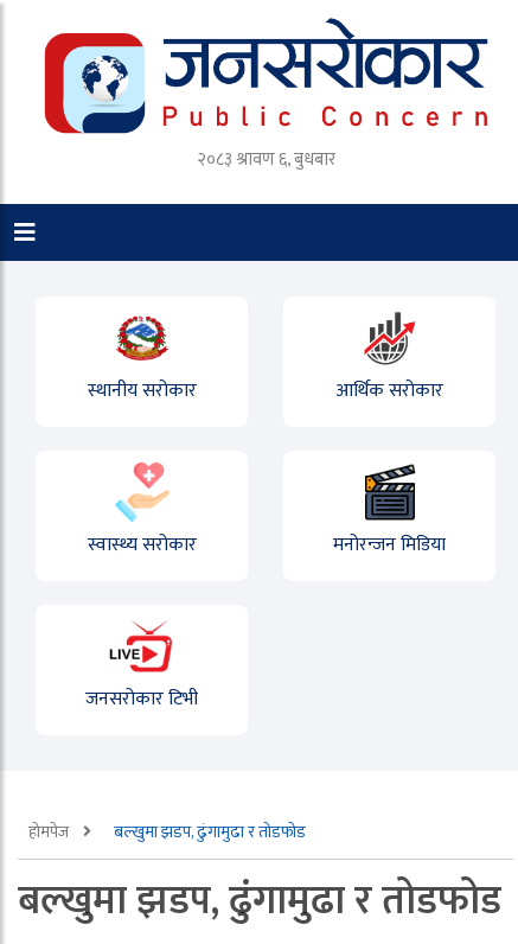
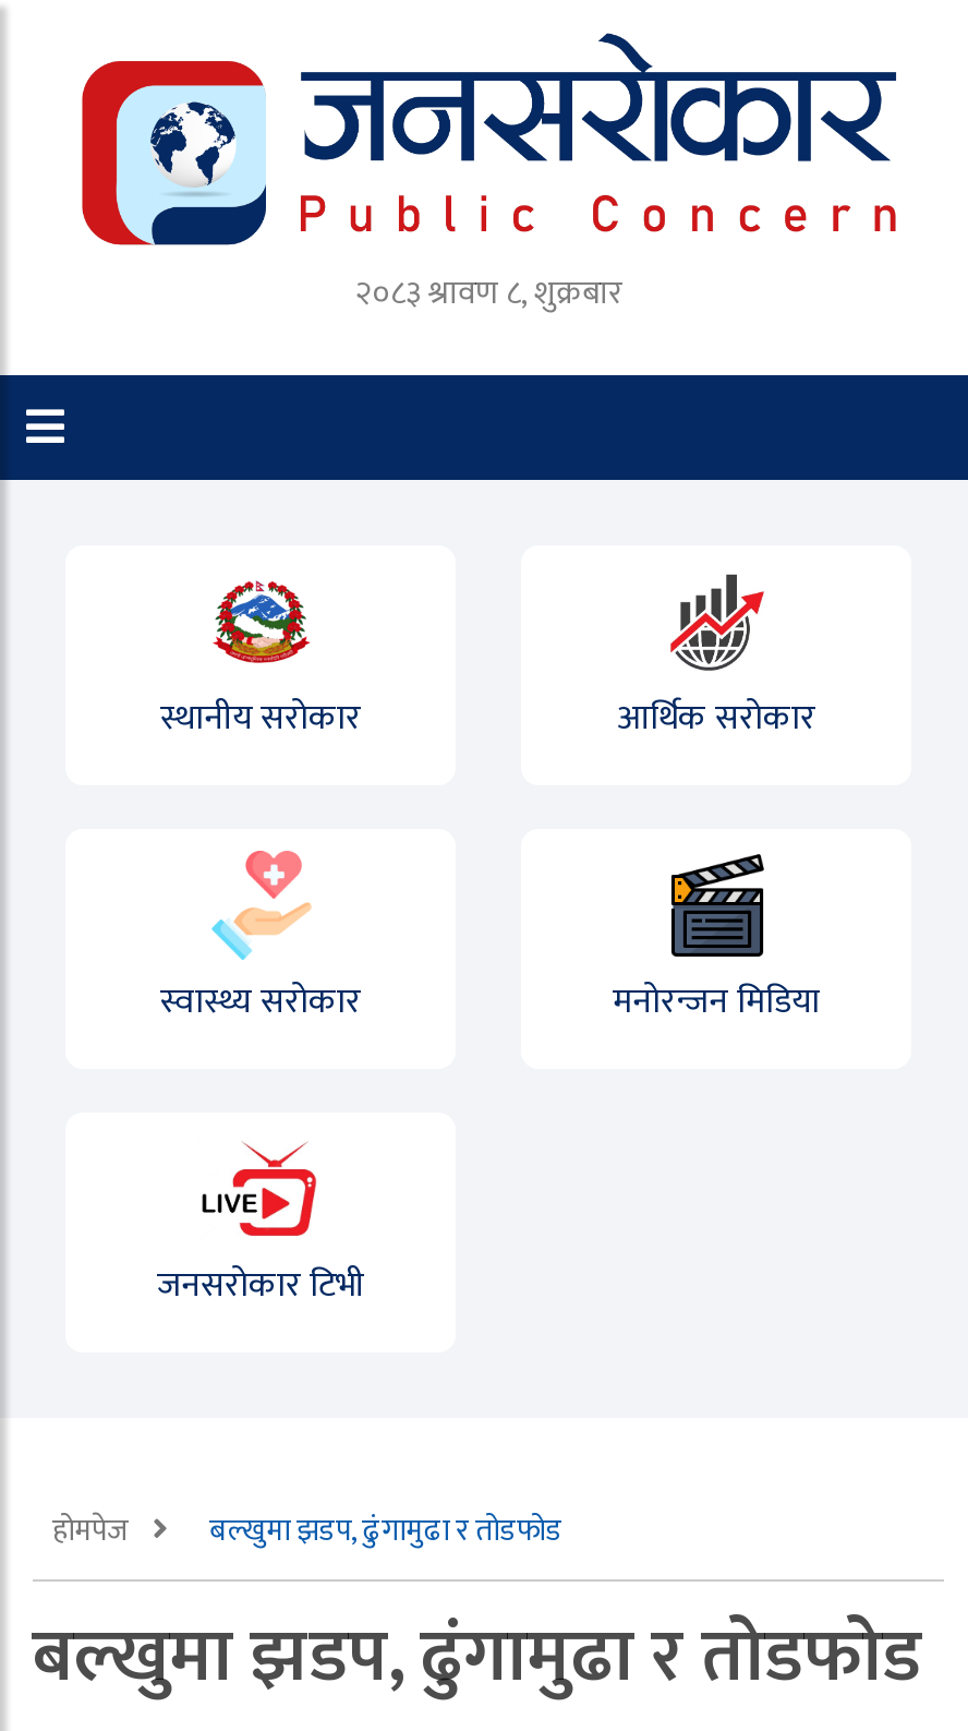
- २०८३ श्रावण ६, बुधबार
+ २०८३ श्रावण ८, शुक्रबार
